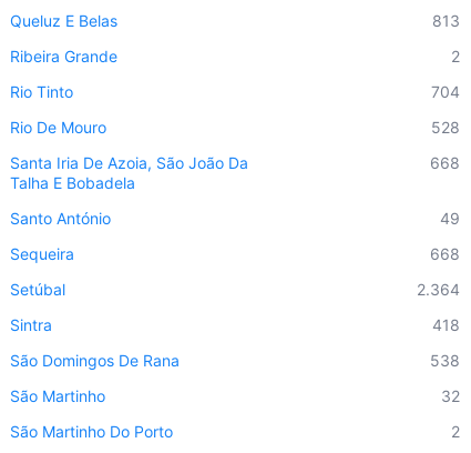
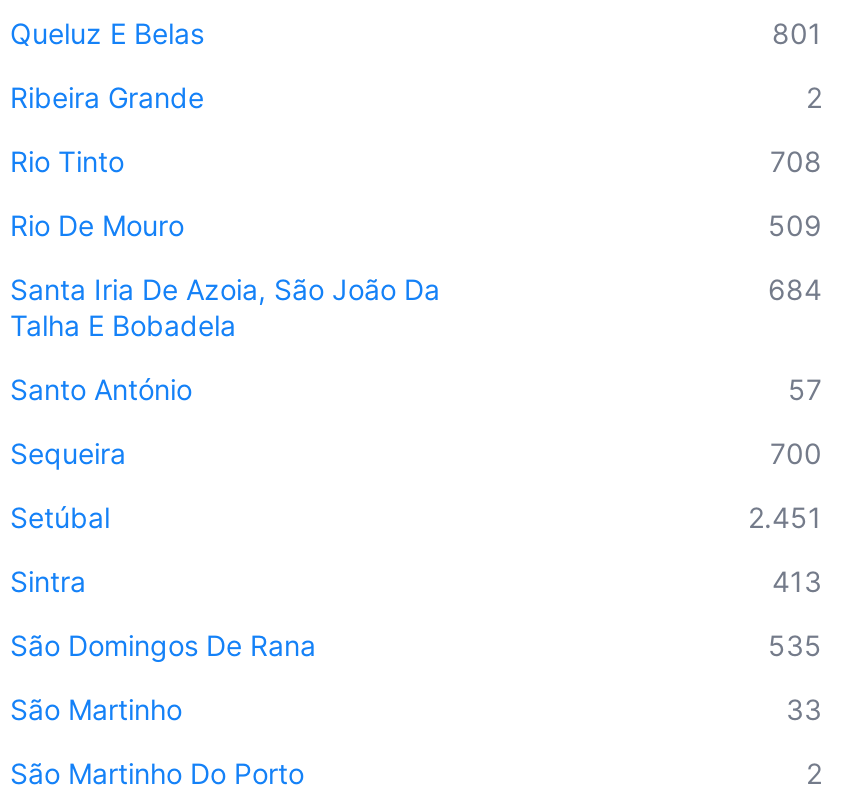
- 813
+ 801

- 704
+ 708

- 528
+ 509

- 668
+ 684

- 49
+ 57

- 668
+ 700

- 2.364
+ 2.451

- 418
+ 413

- 538
+ 535

- 32
+ 33
